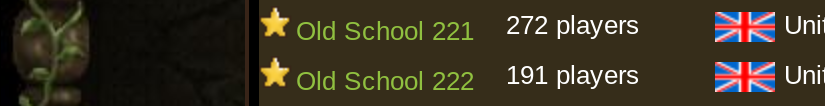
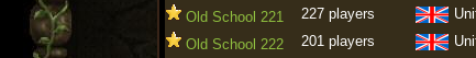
- Old School 221 272 players
+ Old School 221 227 players

- Old School 222 191 players
+ Old School 222 201 players
